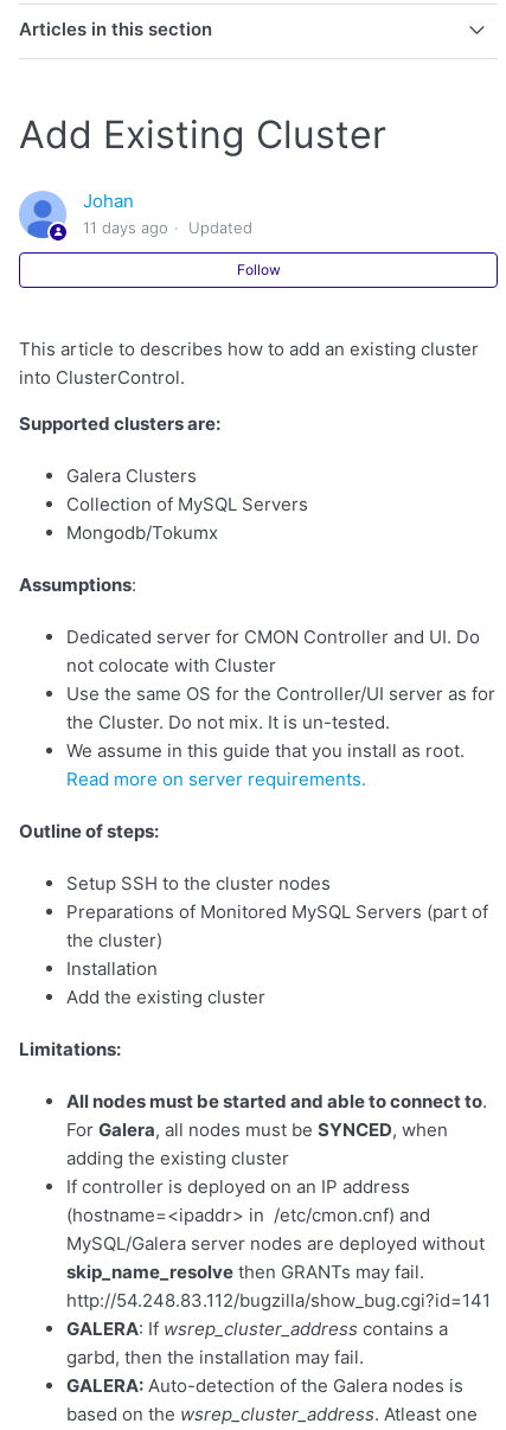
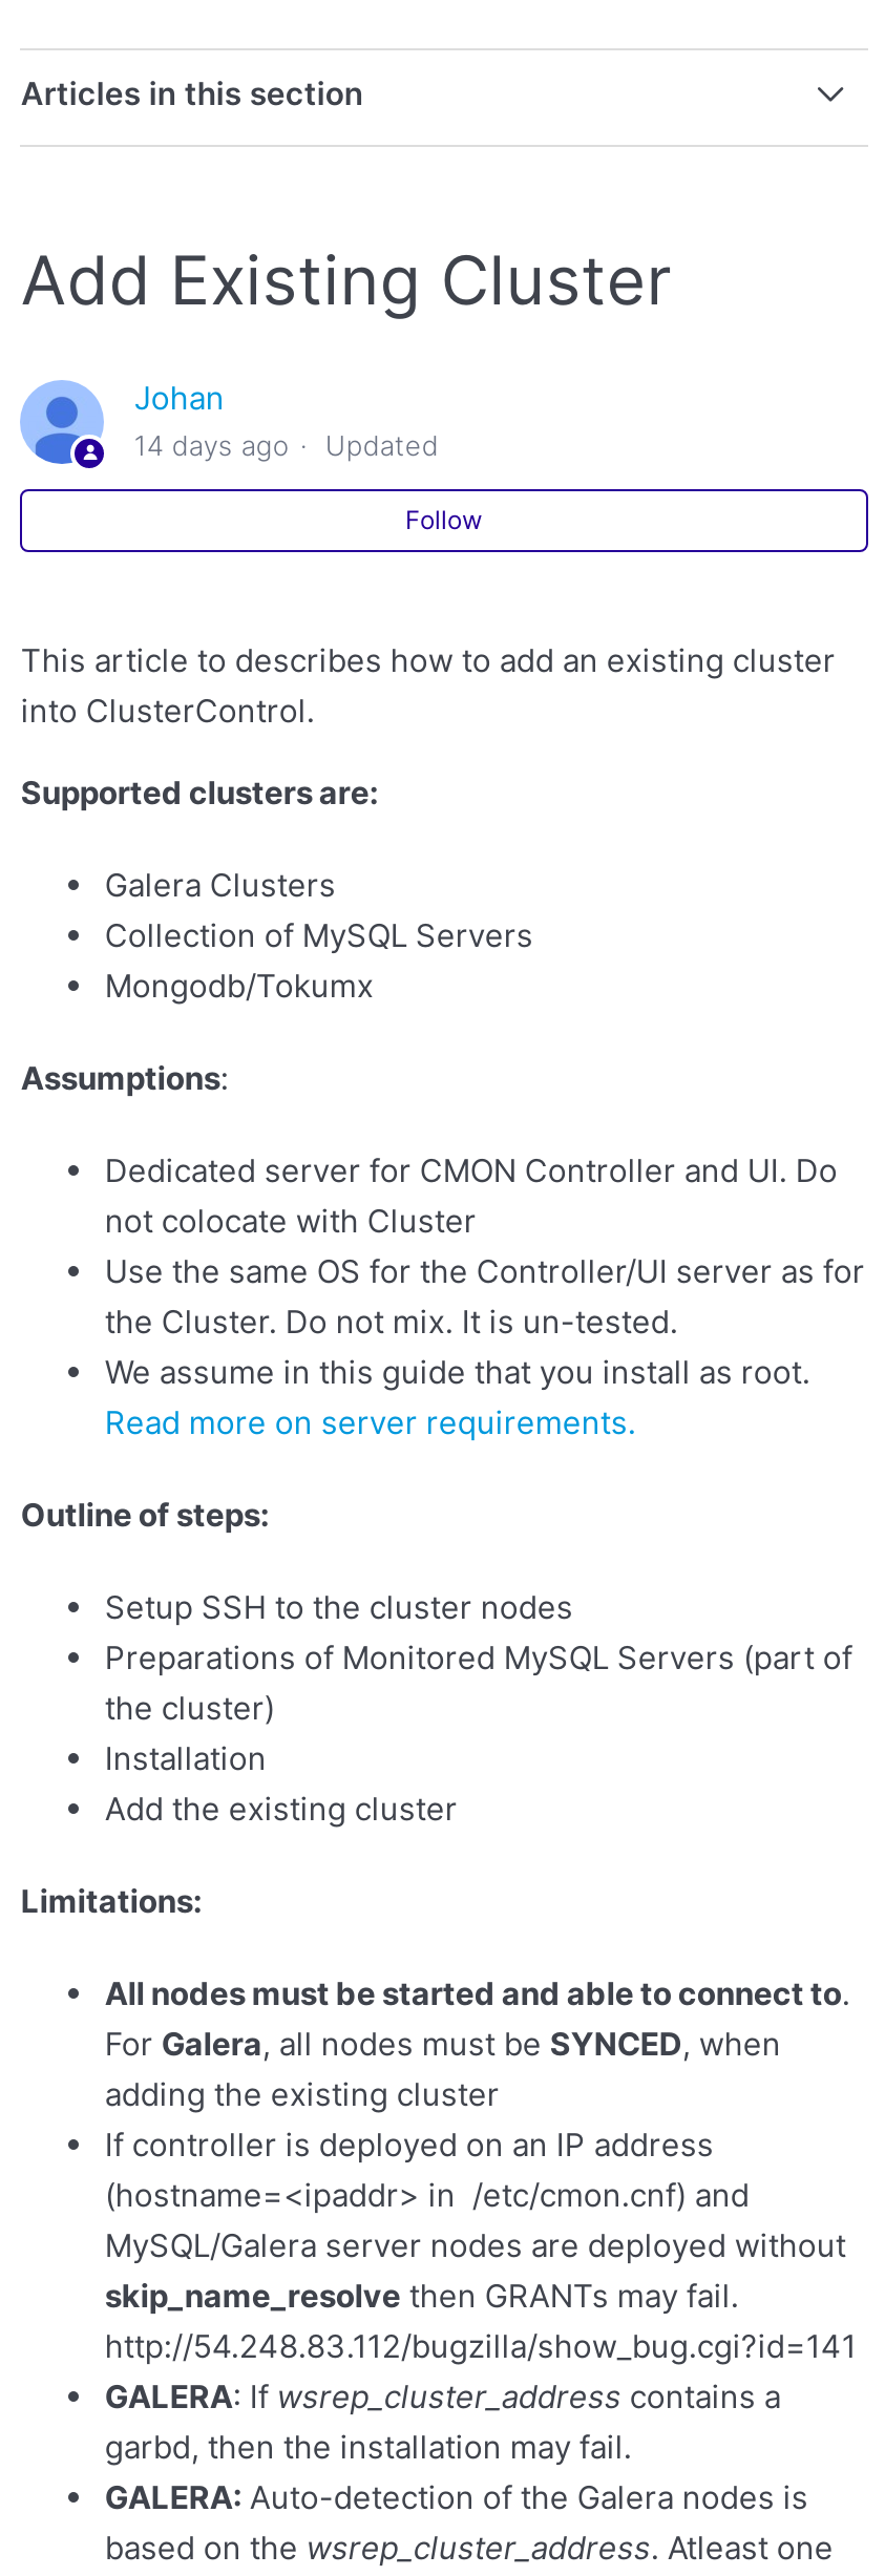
- 11 days ago Updated
+ 14 days ago Updated
